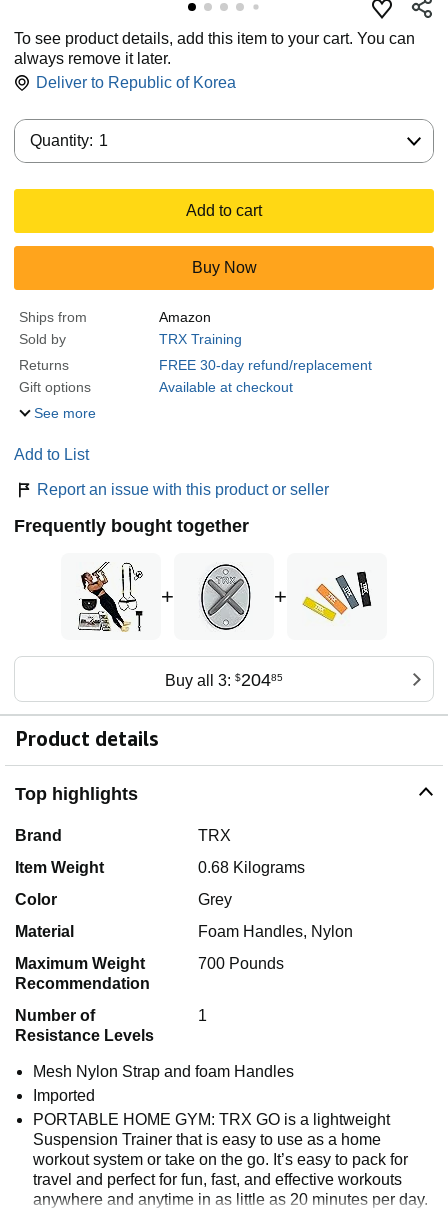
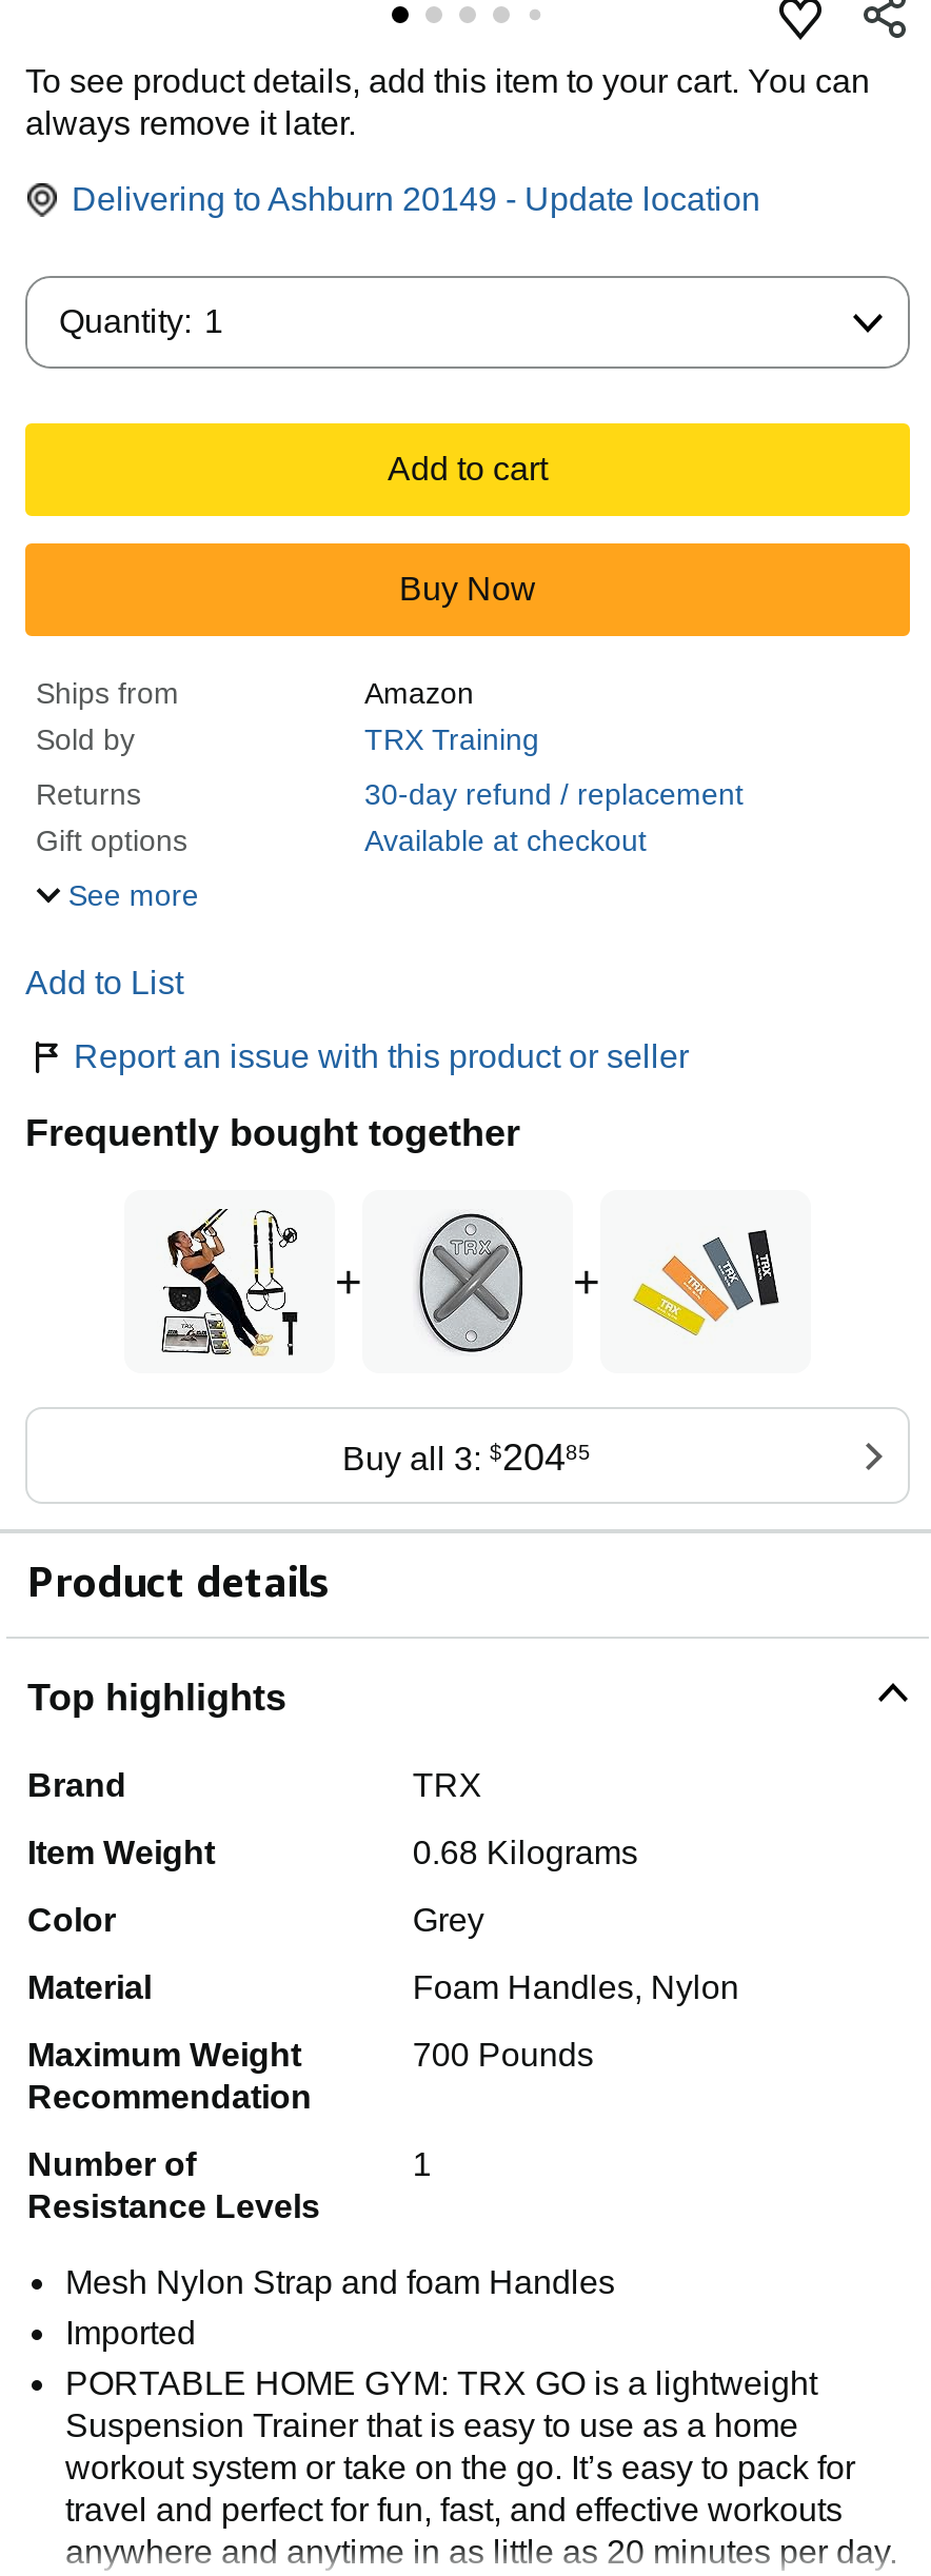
- Deliver to Republic of Korea
+ Delivering to Ashburn 20149 - Update location

- FREE 30-day refund/replacement
+ 30-day refund / replacement
